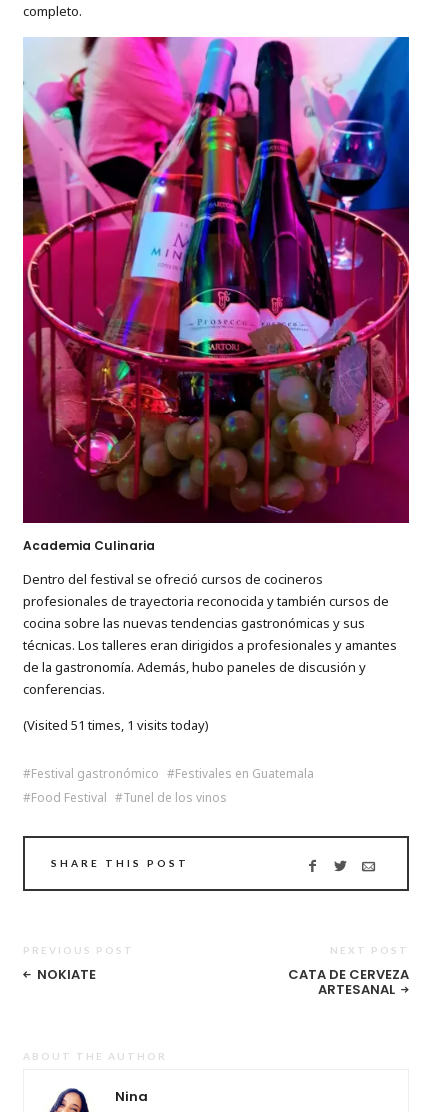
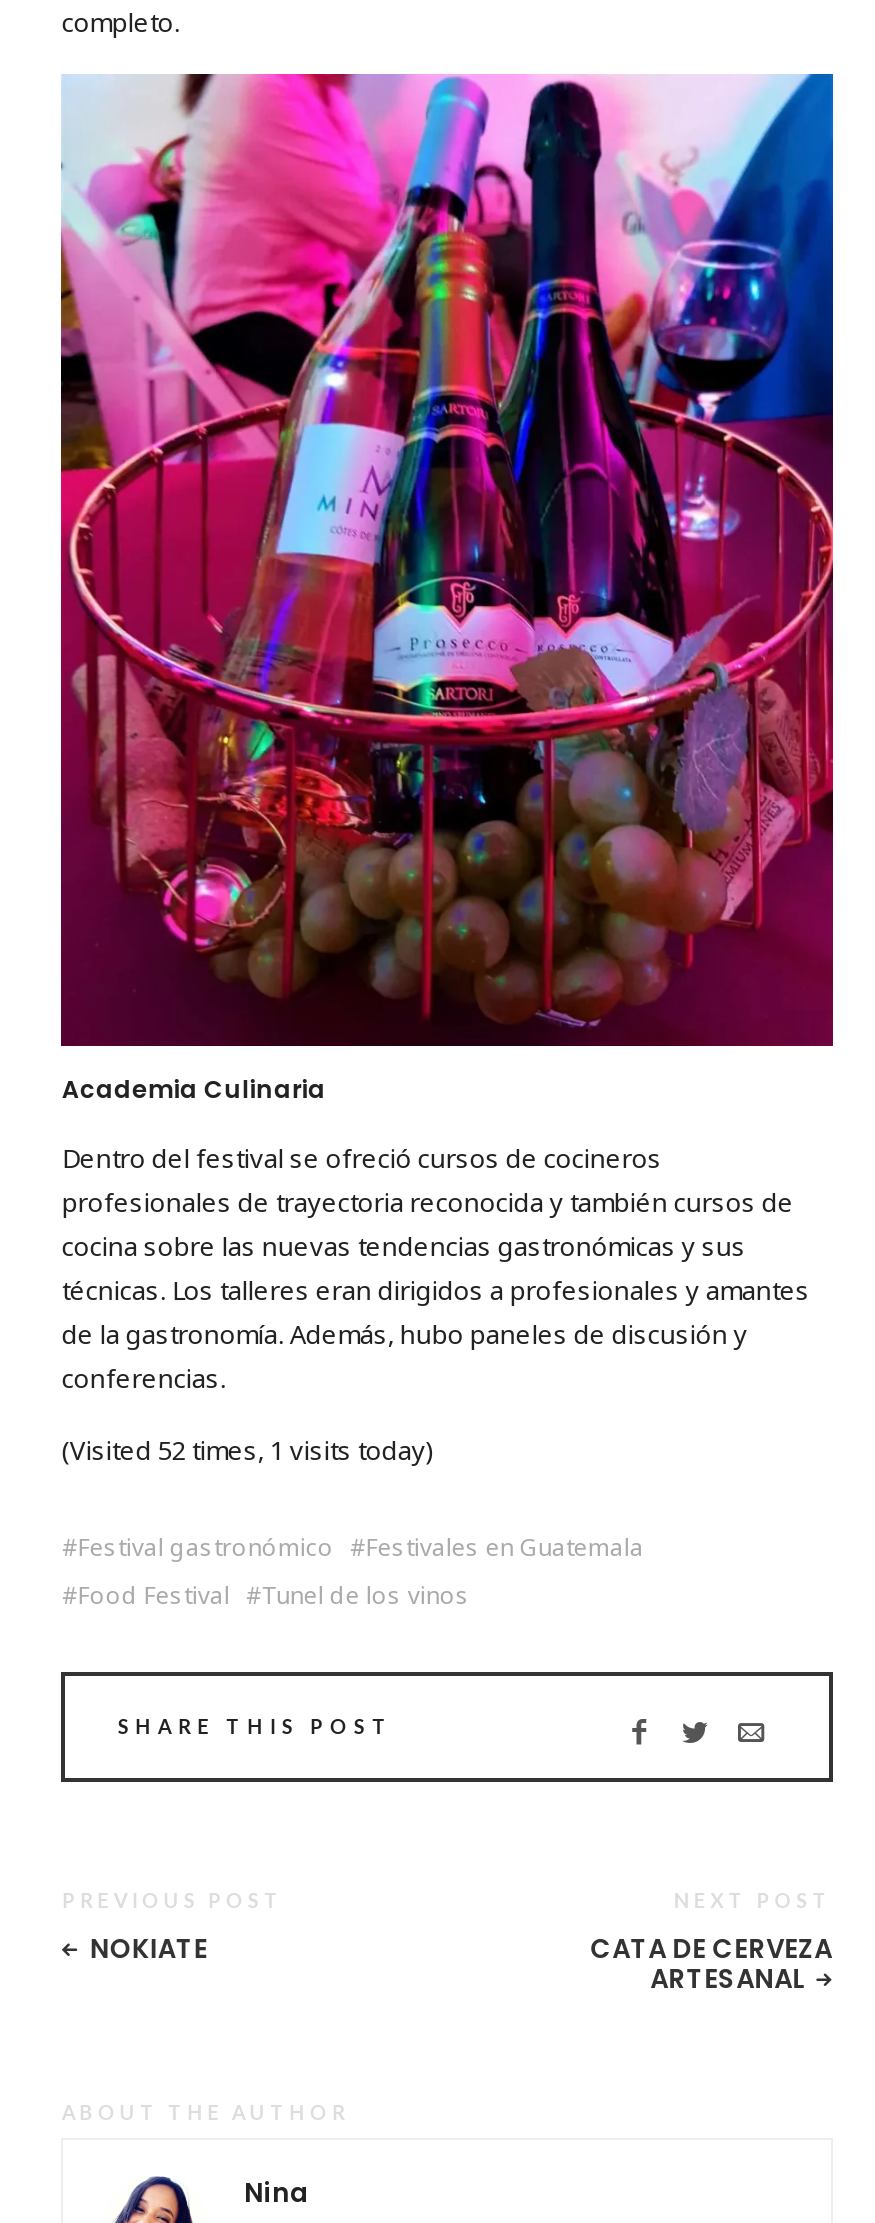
- (Visited 51 times, 1 visits today)
+ (Visited 52 times, 1 visits today)
